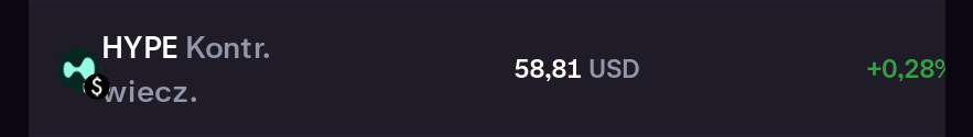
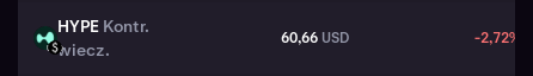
- 58,81 USD
- +0,28%
+ 60,66 USD
+ -2,72%
